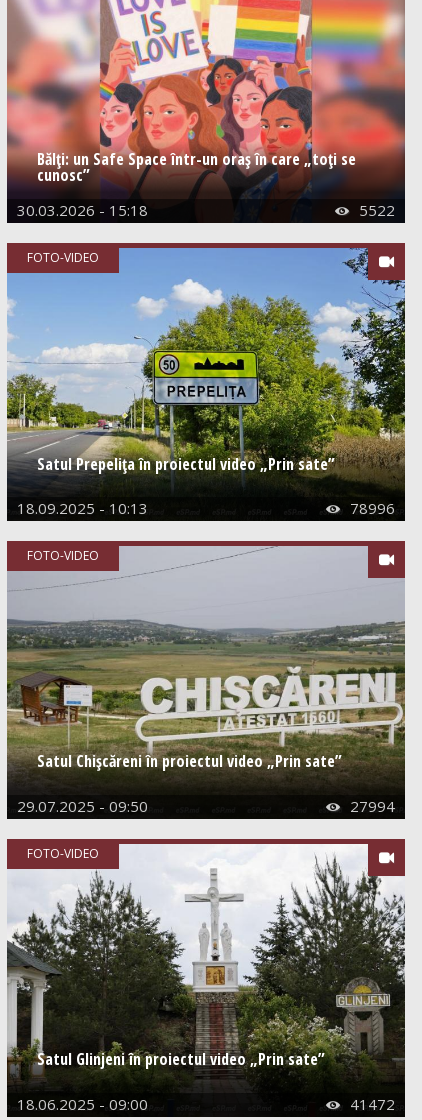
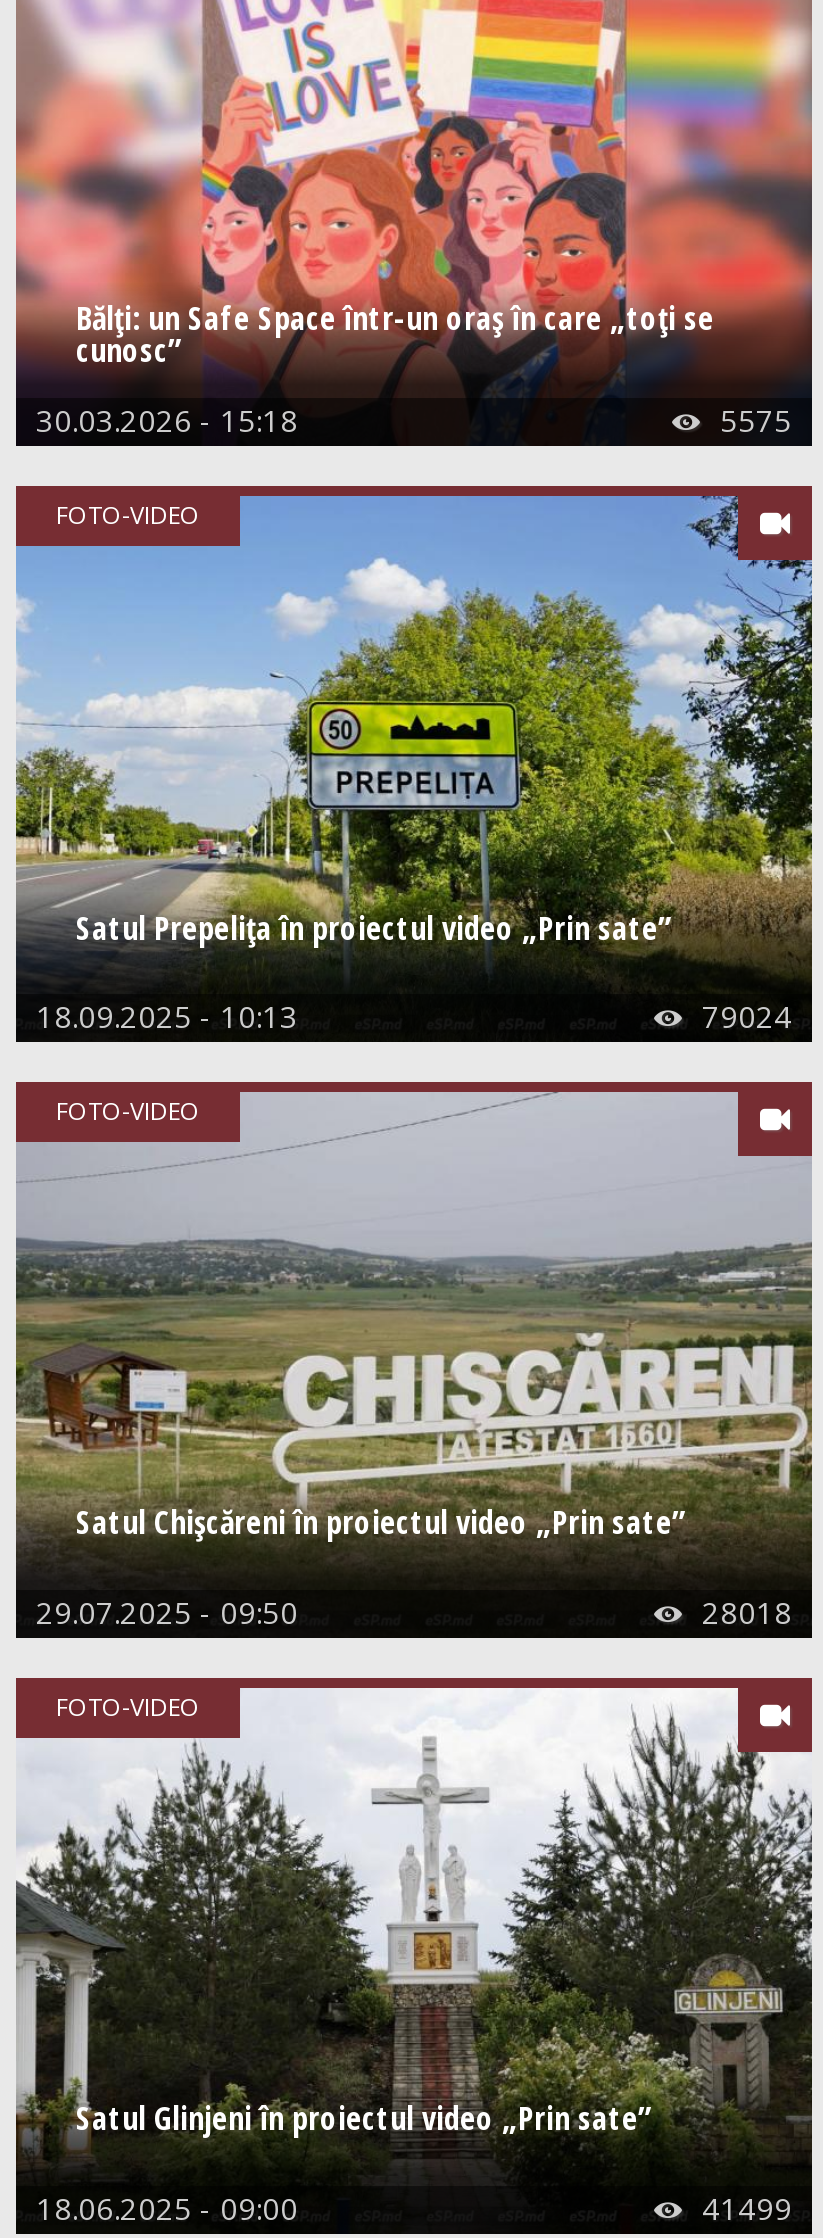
- 5522
+ 5575

- 78996
+ 79024

- 27994
+ 28018

- 41472
+ 41499
